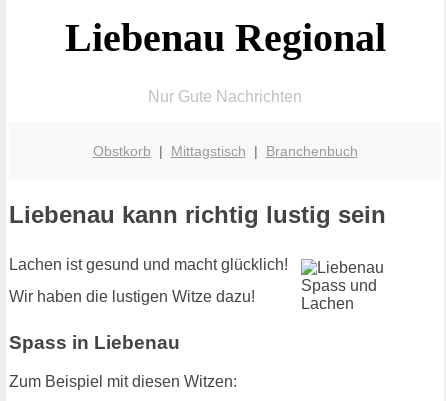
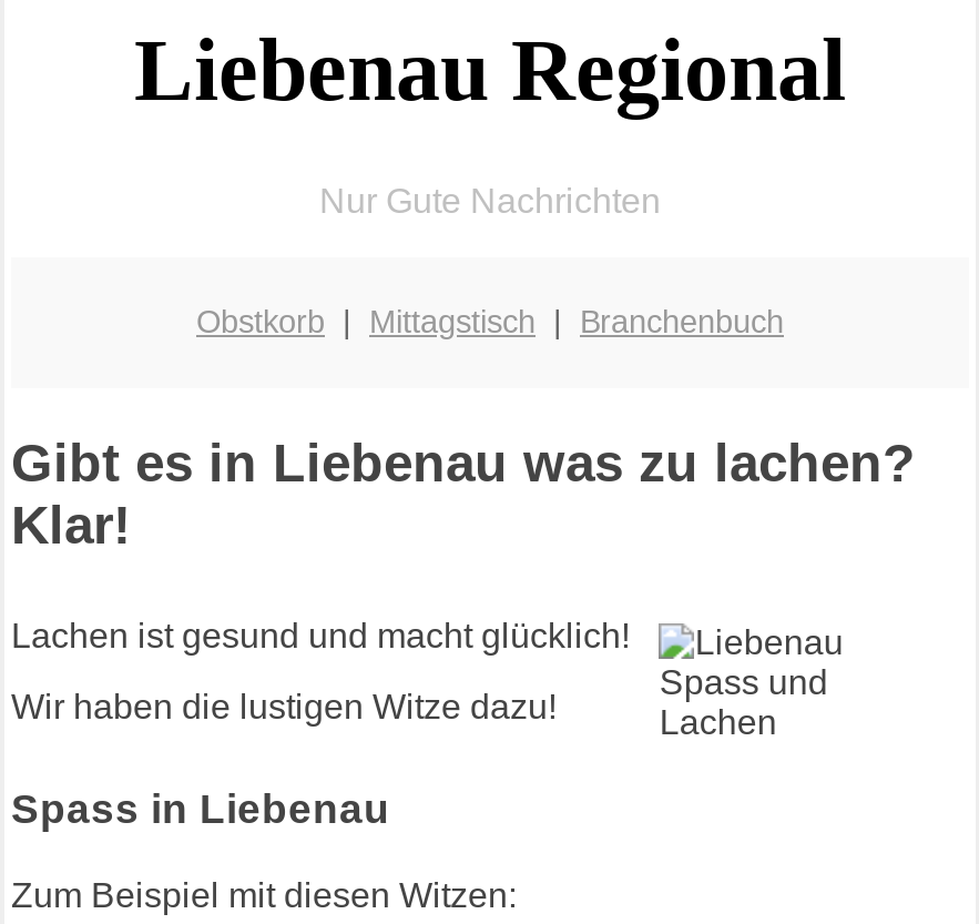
- Liebenau kann richtig lustig sein
+ Gibt es in Liebenau was zu lachen?
+ Klar!
